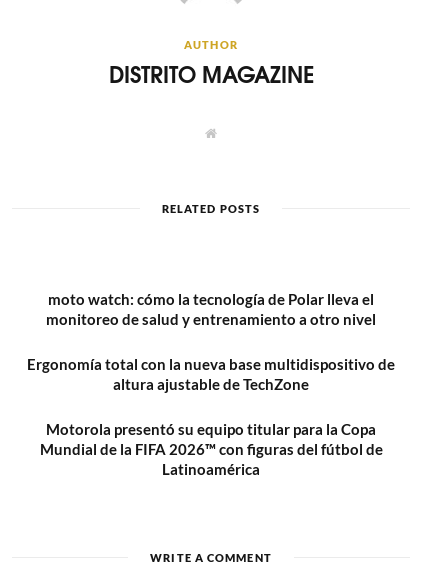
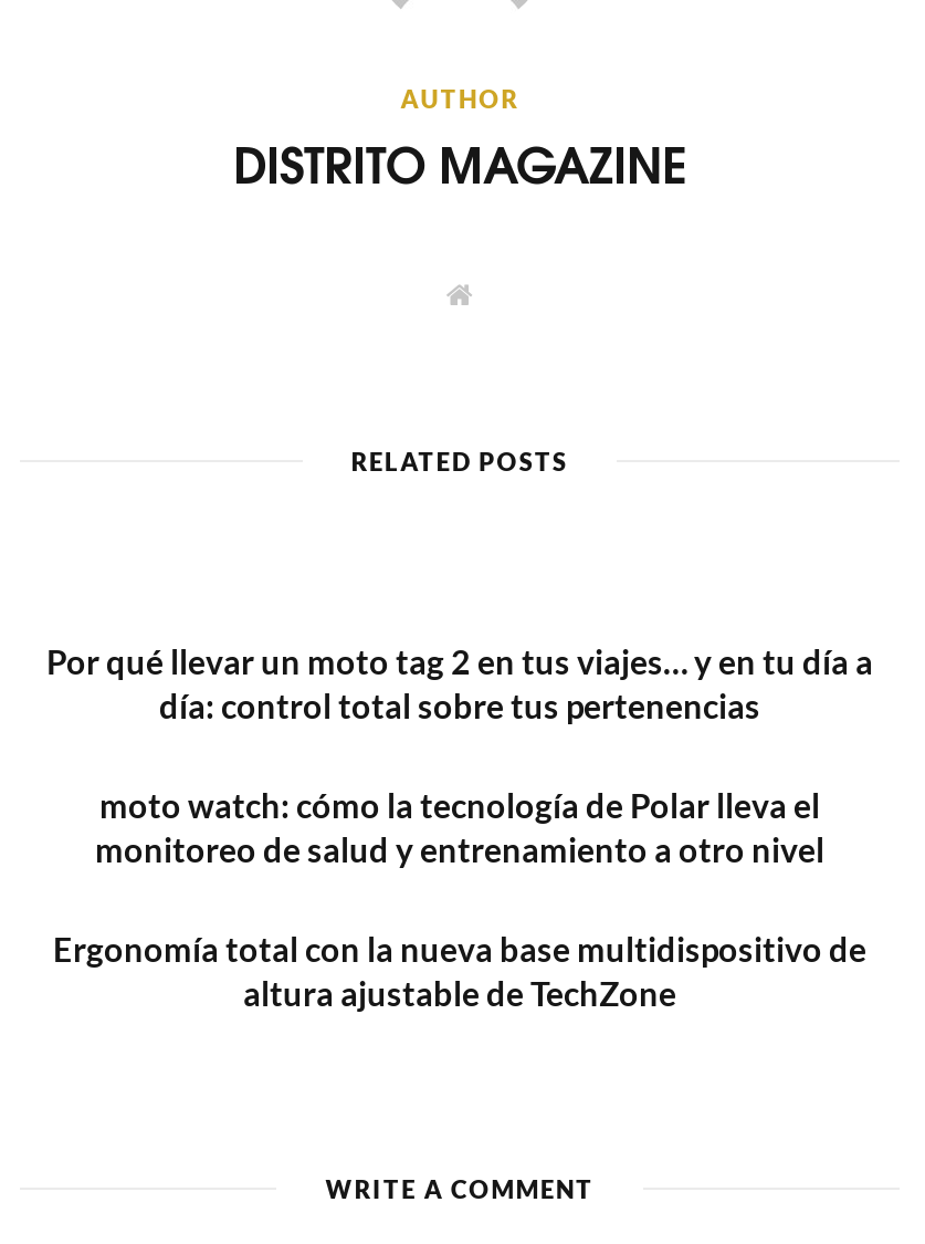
+ Por qué llevar un moto tag 2 en tus viajes… y en tu día a
+ día: control total sobre tus pertenencias

moved down: moto watch: cómo la tecnología de Polar lleva el | monitoreo de salud y entrenamiento a otro nivel | Ergonomía total con la nueva base multidispositivo de | altura ajustable de TechZone

- Motorola presentó su equipo titular para la Copa
- Mundial de la FIFA 2026™ con figuras del fútbol de
- Latinoamérica
